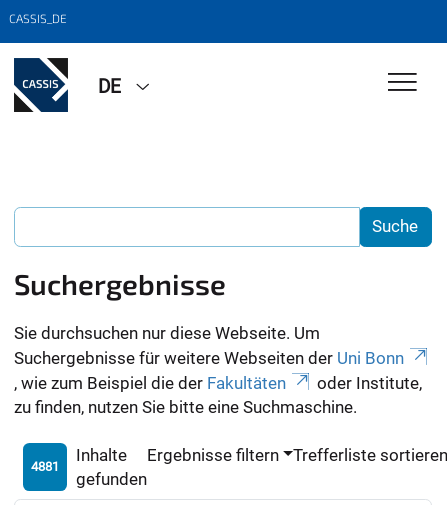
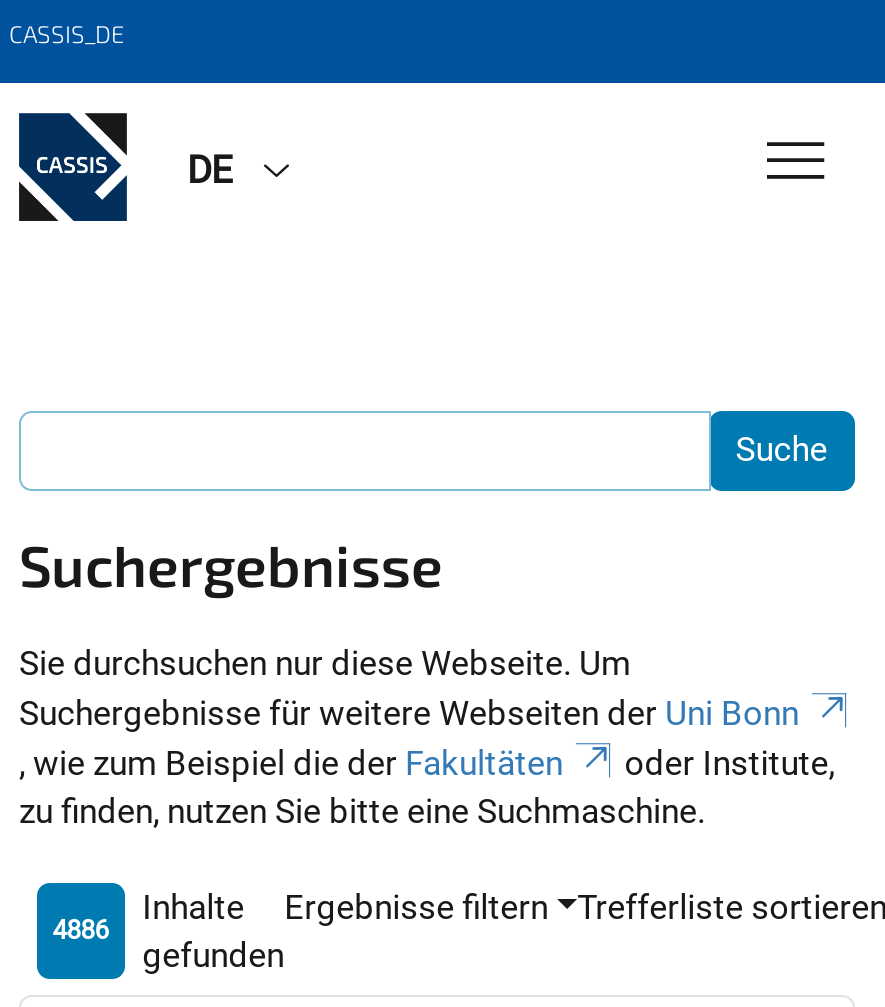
- 4881
+ 4886
